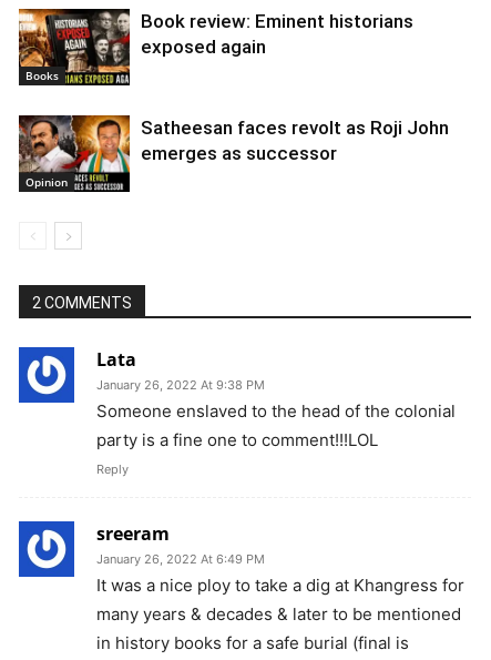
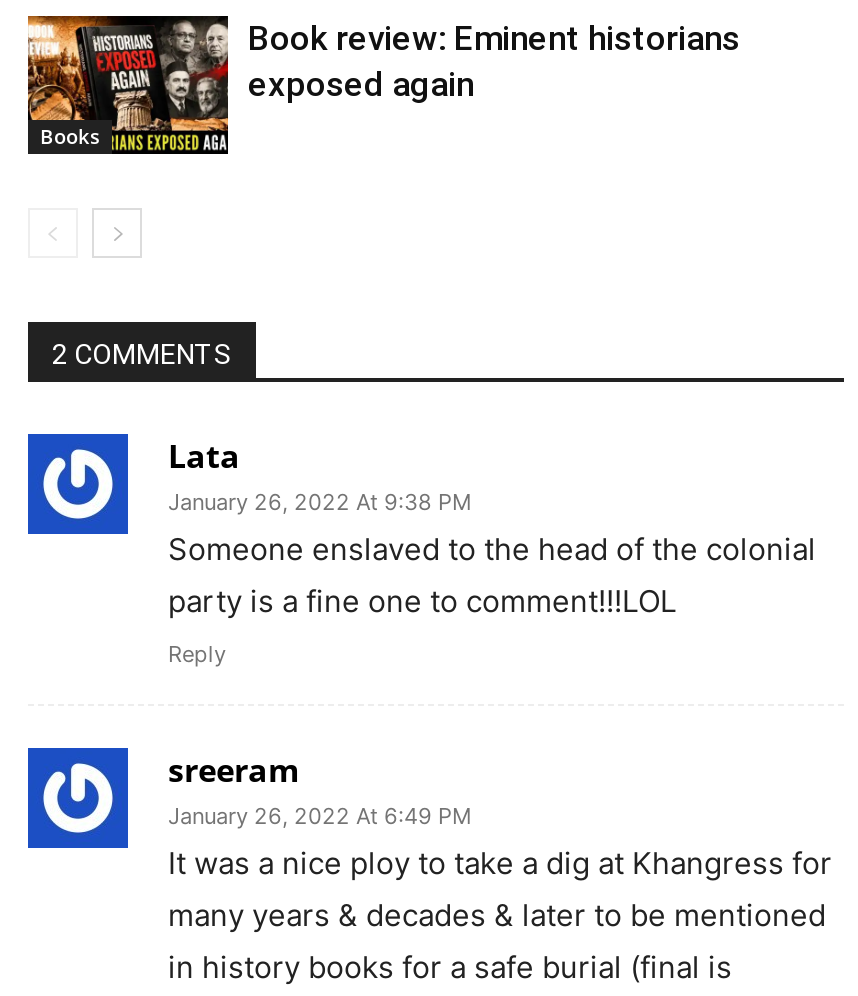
- [image]
- Opinion

- Satheesan faces revolt as Roji John
- emerges as successor
